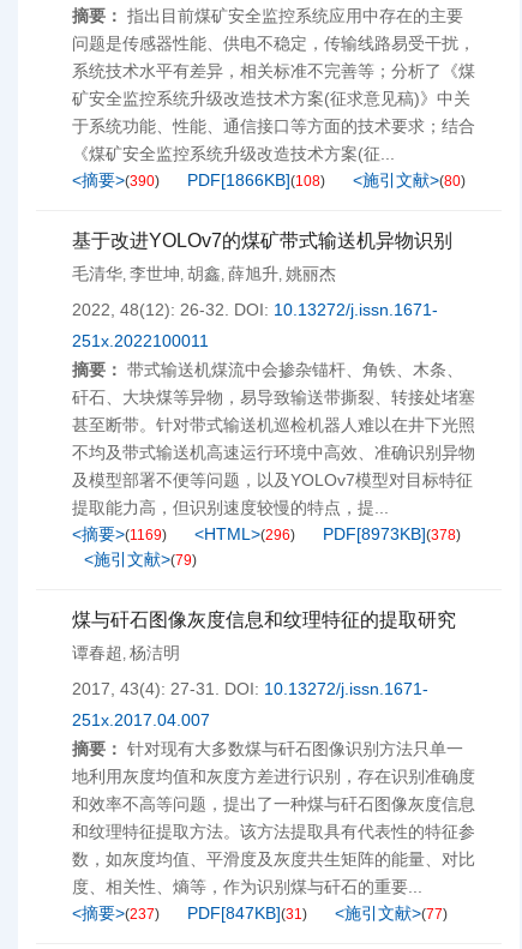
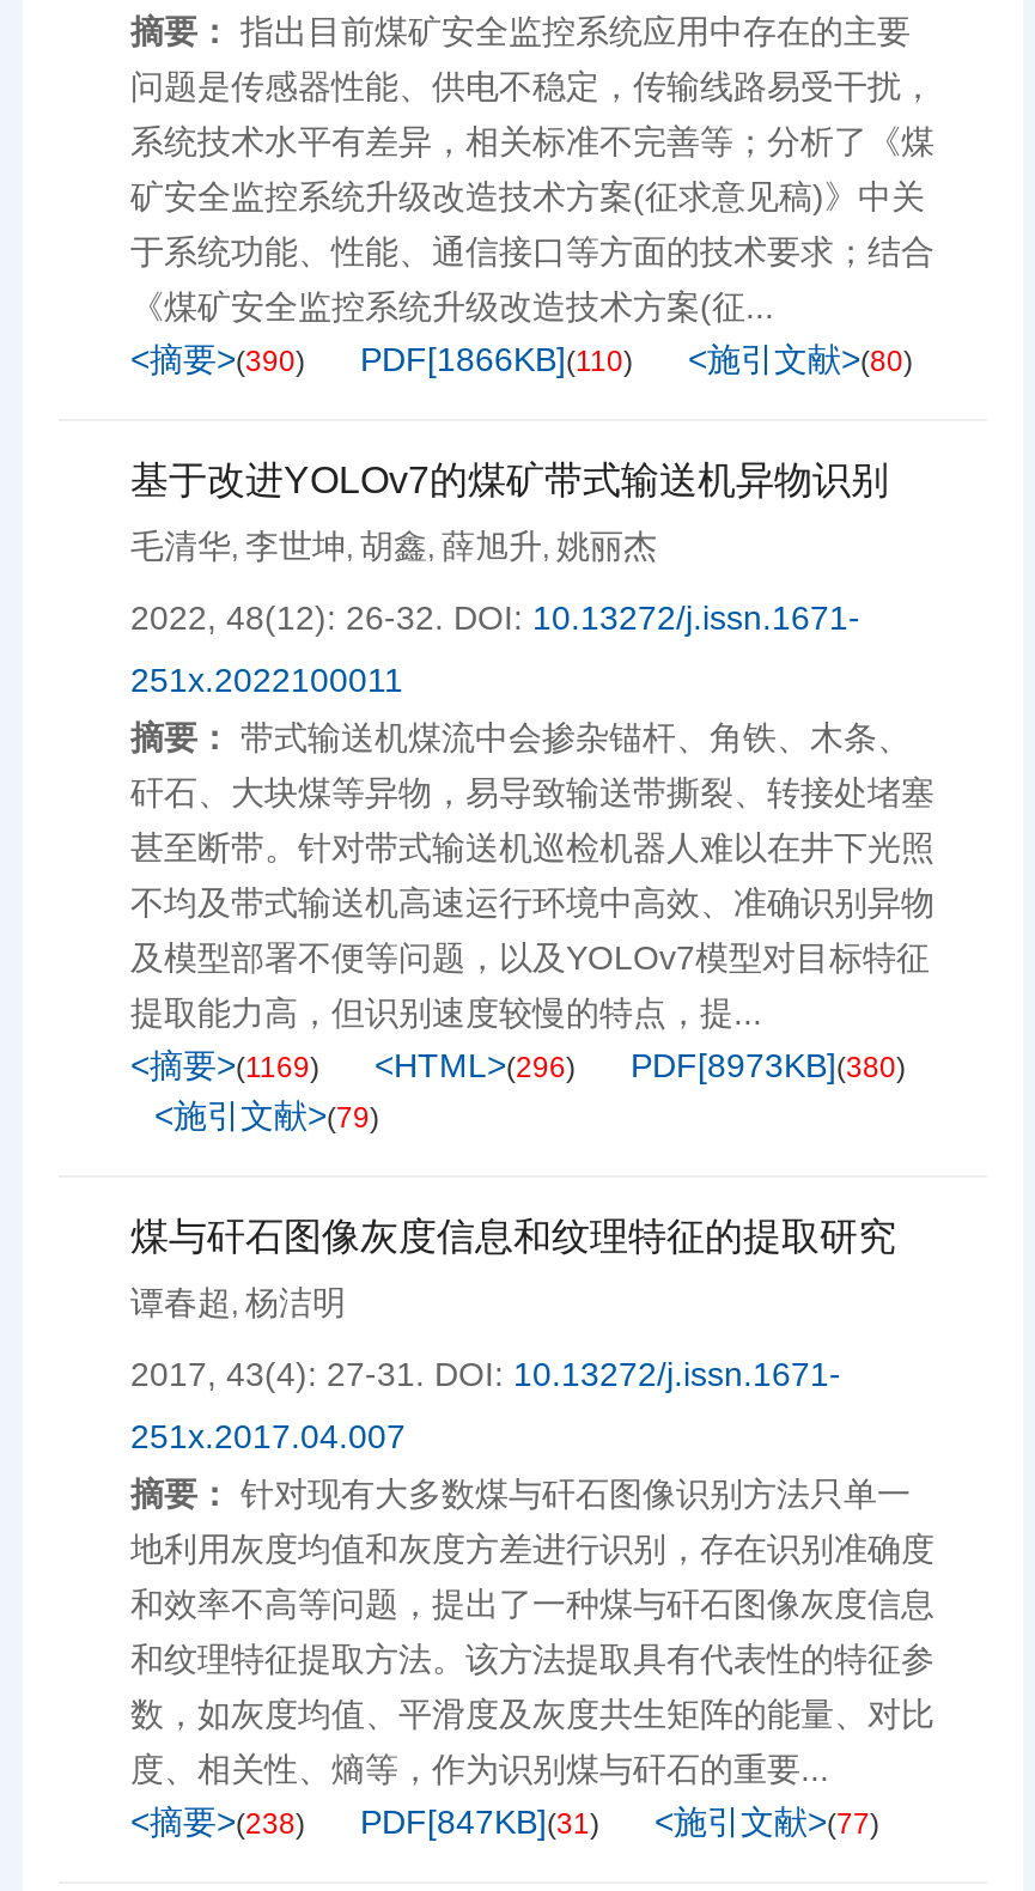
- <摘要>(390) PDF[1866KB](108) <施引文献>(80)
+ <摘要>(390) PDF[1866KB](110) <施引文献>(80)

- <摘要>(1169) <HTML>(296) PDF[8973KB](378)
+ <摘要>(1169) <HTML>(296) PDF[8973KB](380)

- <摘要>(237) PDF[847KB](31) <施引文献>(77)
+ <摘要>(238) PDF[847KB](31) <施引文献>(77)
